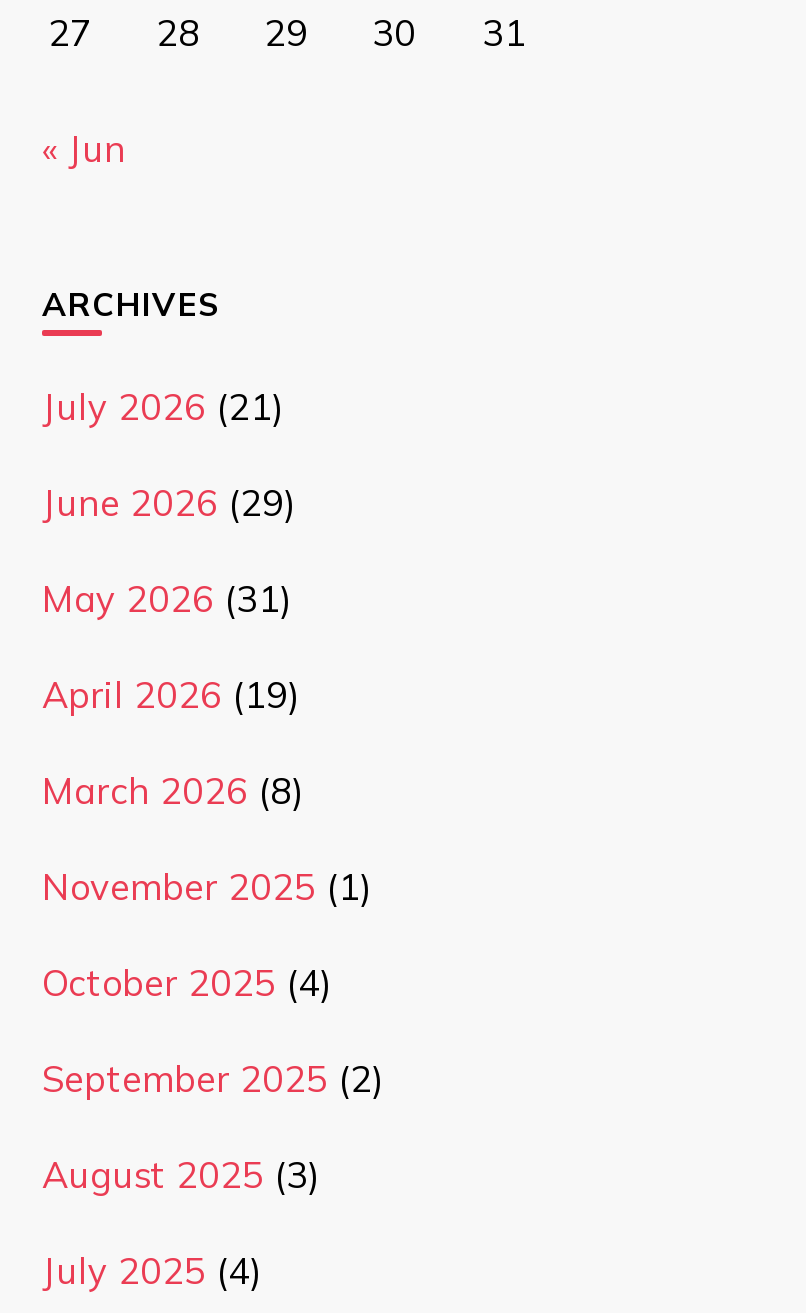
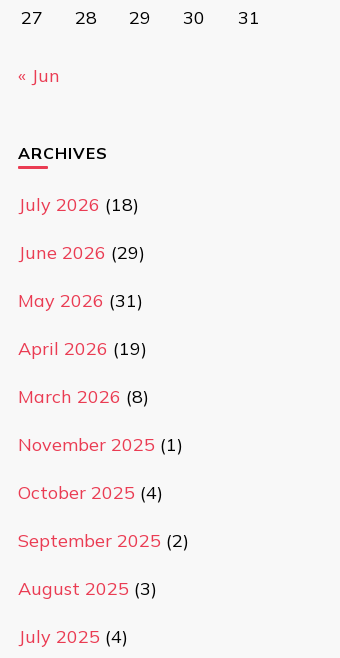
- July 2026 (21)
+ July 2026 (18)
